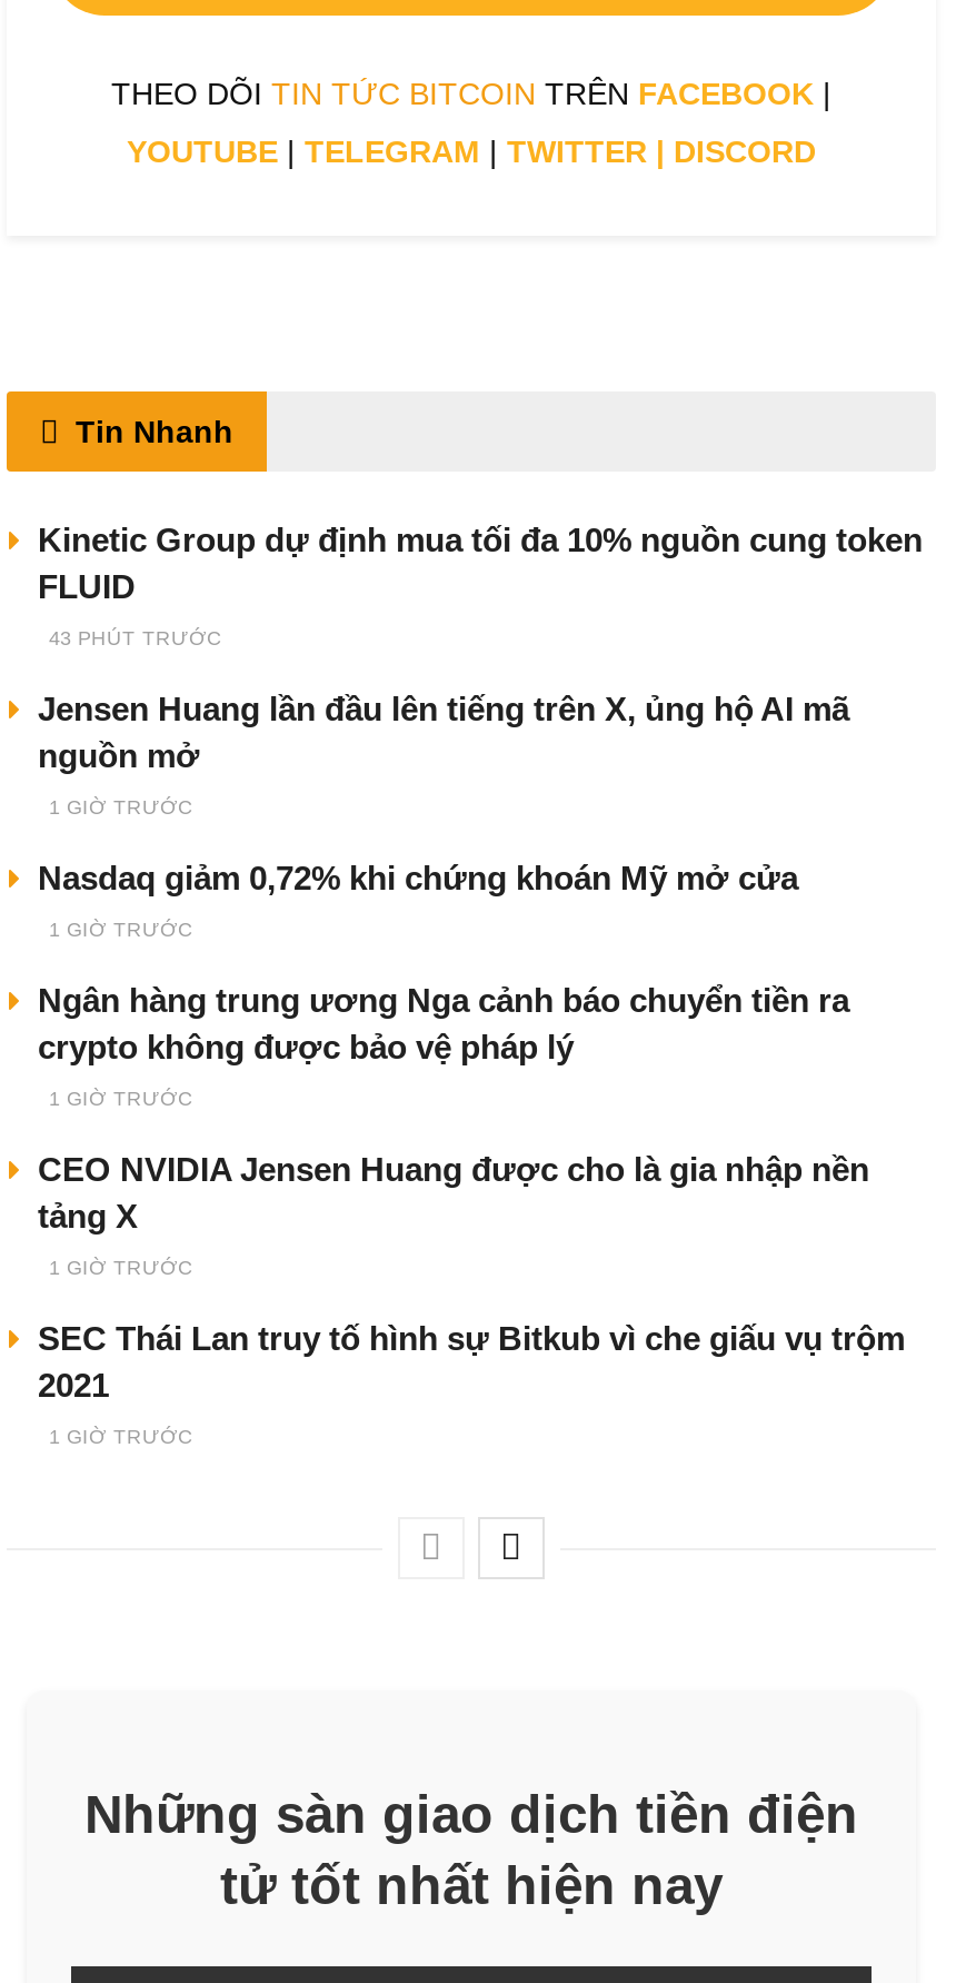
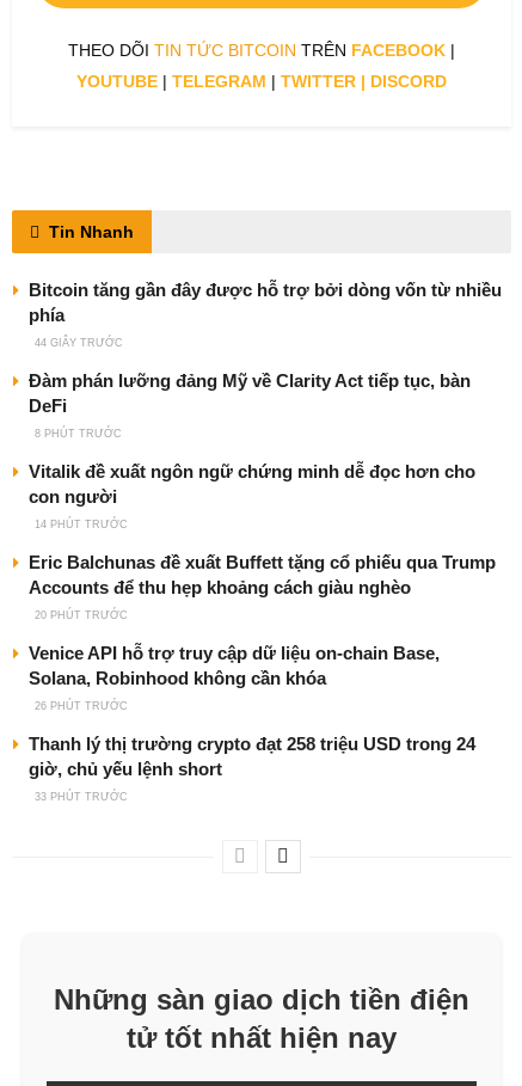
- Kinetic Group dự định mua tối đa 10% nguồn cung token
- FLUID
+ Bitcoin tăng gần đây được hỗ trợ bởi dòng vốn từ nhiều
+ phía

- 43 PHÚT TRƯỚC
+ 44 GIÂY TRƯỚC

- Jensen Huang lần đầu lên tiếng trên X, ủng hộ AI mã
- nguồn mở
+ Đàm phán lưỡng đảng Mỹ về Clarity Act tiếp tục, bàn
+ DeFi

- 1 GIỜ TRƯỚC
+ 8 PHÚT TRƯỚC

- Nasdaq giảm 0,72% khi chứng khoán Mỹ mở cửa
+ Vitalik đề xuất ngôn ngữ chứng minh dễ đọc hơn cho
+ con người

- 1 GIỜ TRƯỚC
+ 14 PHÚT TRƯỚC

- Ngân hàng trung ương Nga cảnh báo chuyển tiền ra
- crypto không được bảo vệ pháp lý
+ Eric Balchunas đề xuất Buffett tặng cổ phiếu qua Trump
+ Accounts để thu hẹp khoảng cách giàu nghèo

- 1 GIỜ TRƯỚC
+ 20 PHÚT TRƯỚC

- CEO NVIDIA Jensen Huang được cho là gia nhập nền
- tảng X
+ Venice API hỗ trợ truy cập dữ liệu on-chain Base,
+ Solana, Robinhood không cần khóa

- 1 GIỜ TRƯỚC
+ 26 PHÚT TRƯỚC

- SEC Thái Lan truy tố hình sự Bitkub vì che giấu vụ trộm
- 2021
+ Thanh lý thị trường crypto đạt 258 triệu USD trong 24
+ giờ, chủ yếu lệnh short

- 1 GIỜ TRƯỚC
+ 33 PHÚT TRƯỚC
